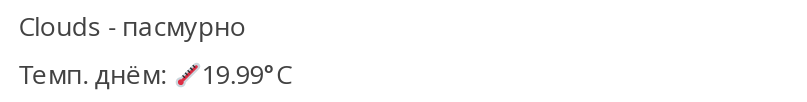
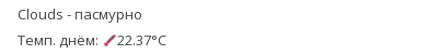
- Темп. днём: 19.99°C
+ Темп. днём: 22.37°C
